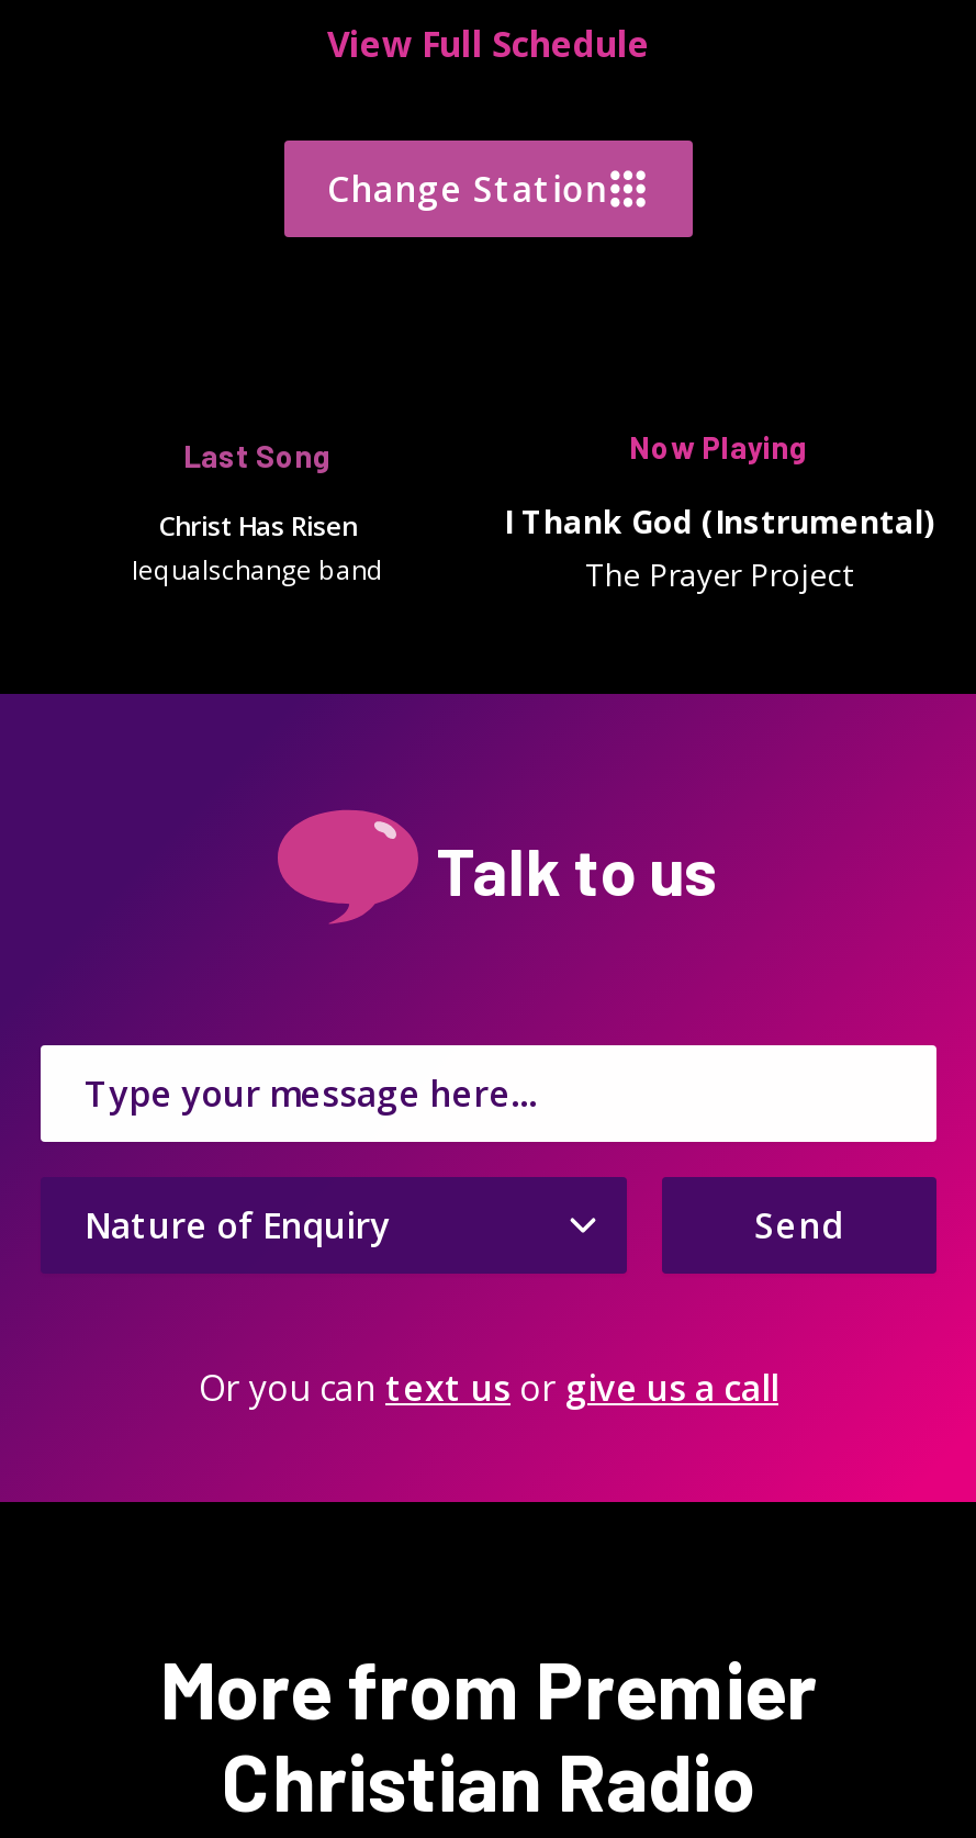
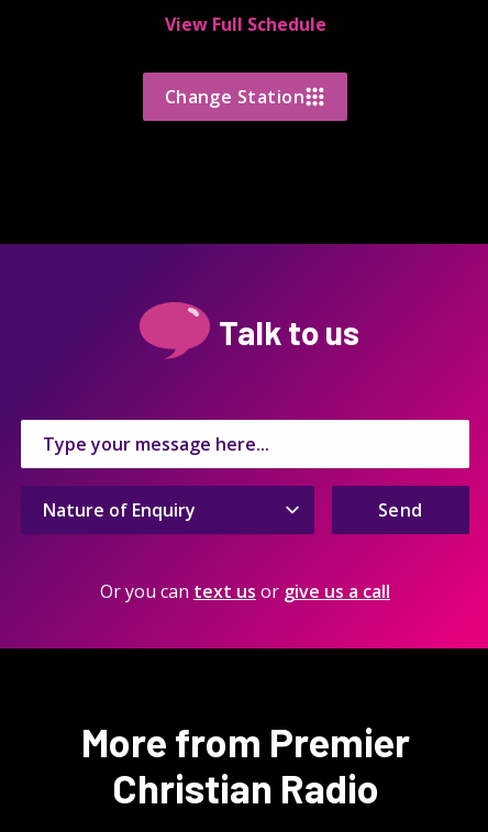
- Last Song
- Christ Has Risen
- Iequalschange band

- Now Playing
- I Thank God (Instrumental)
- The Prayer Project
